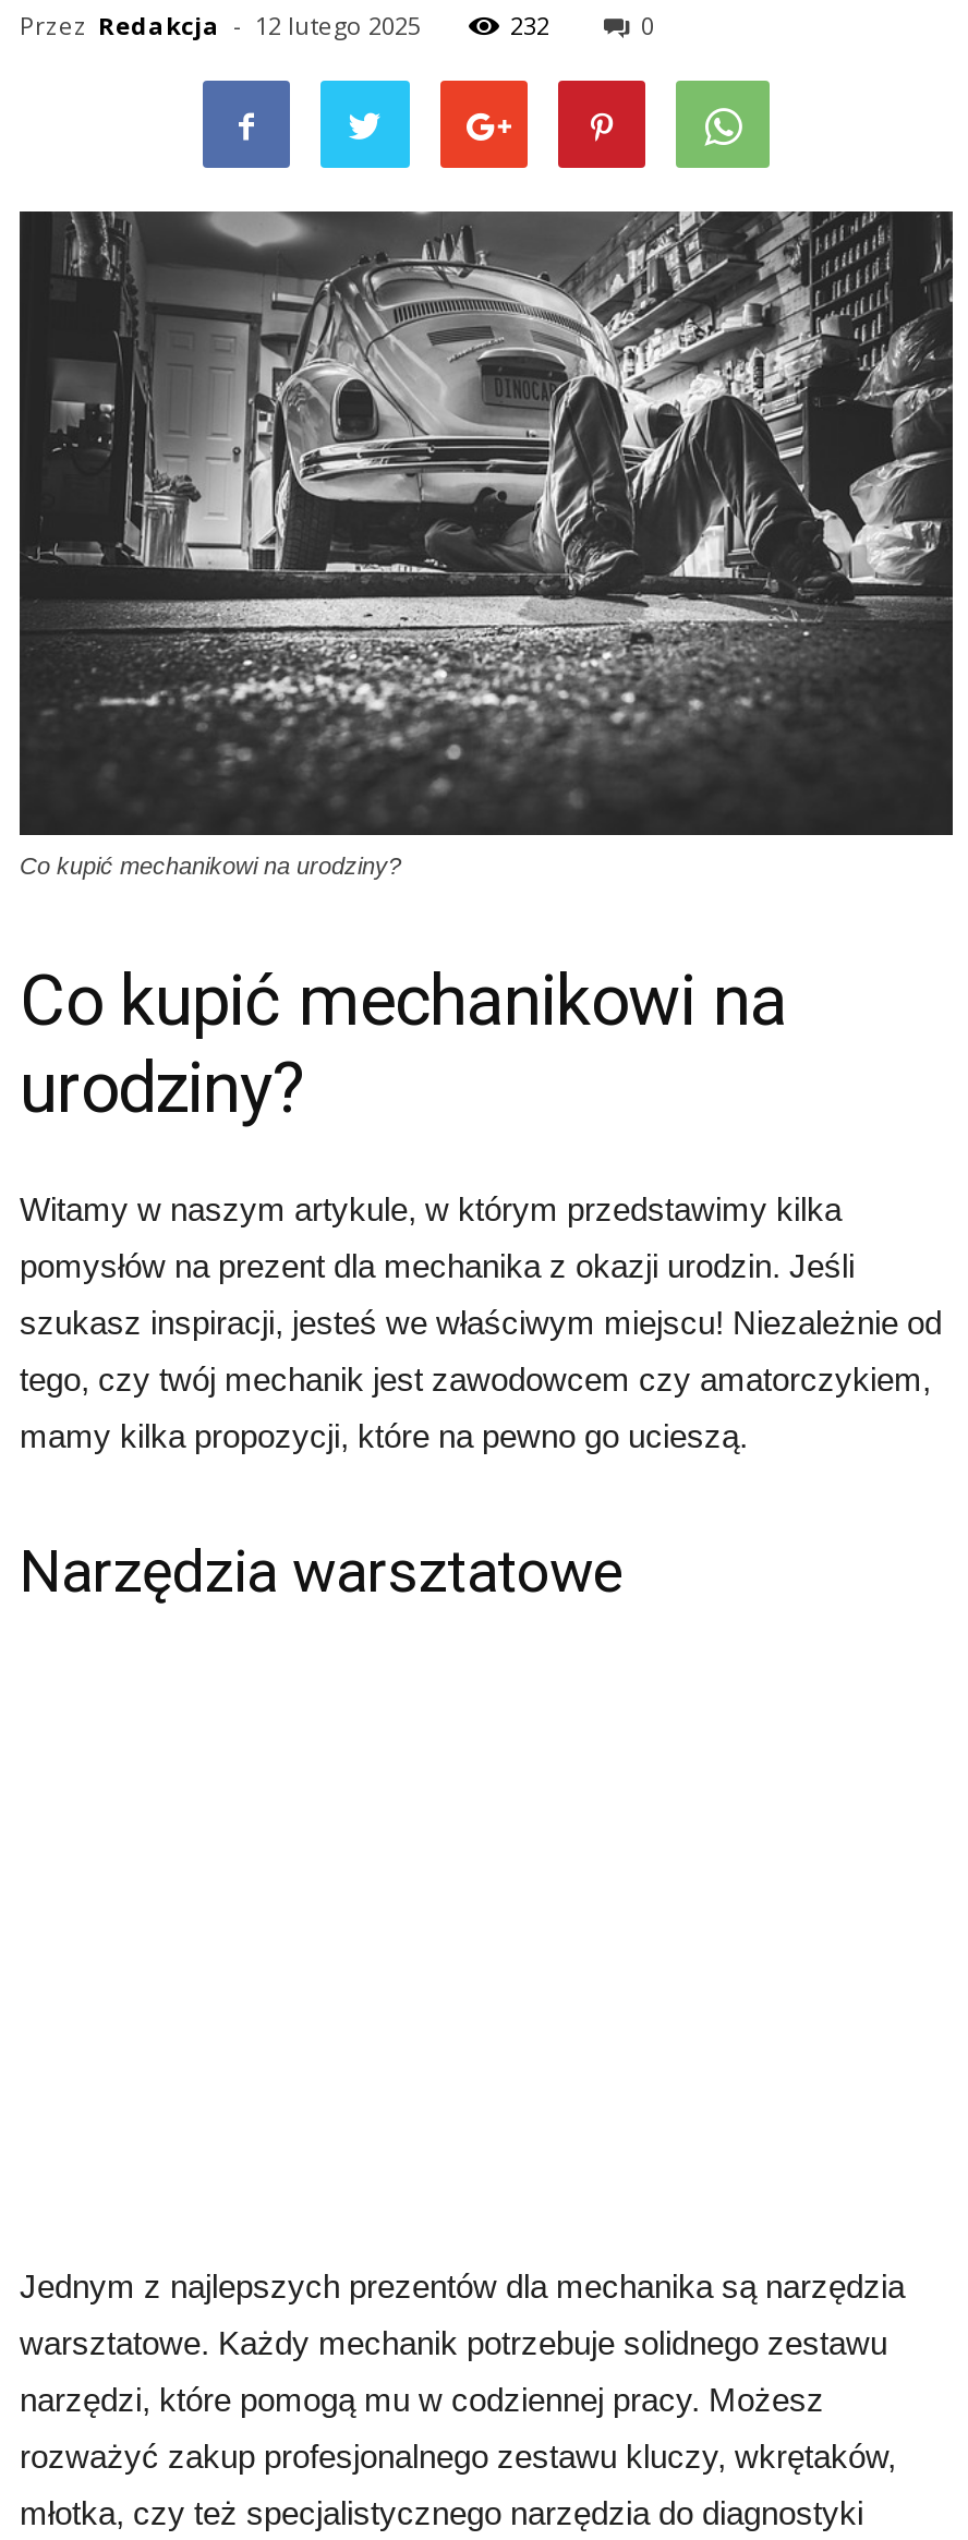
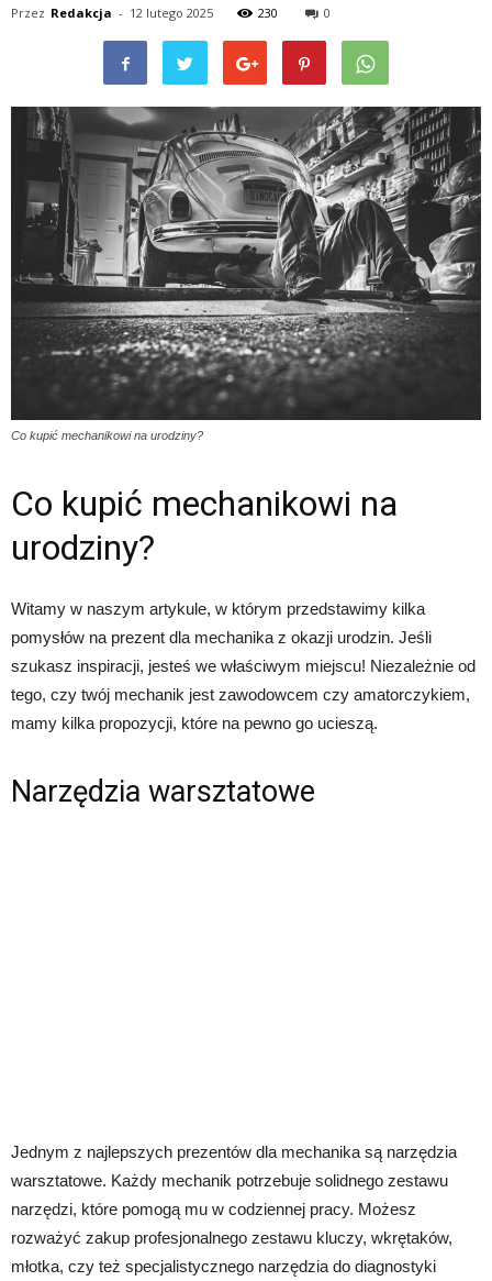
- 232
+ 230
